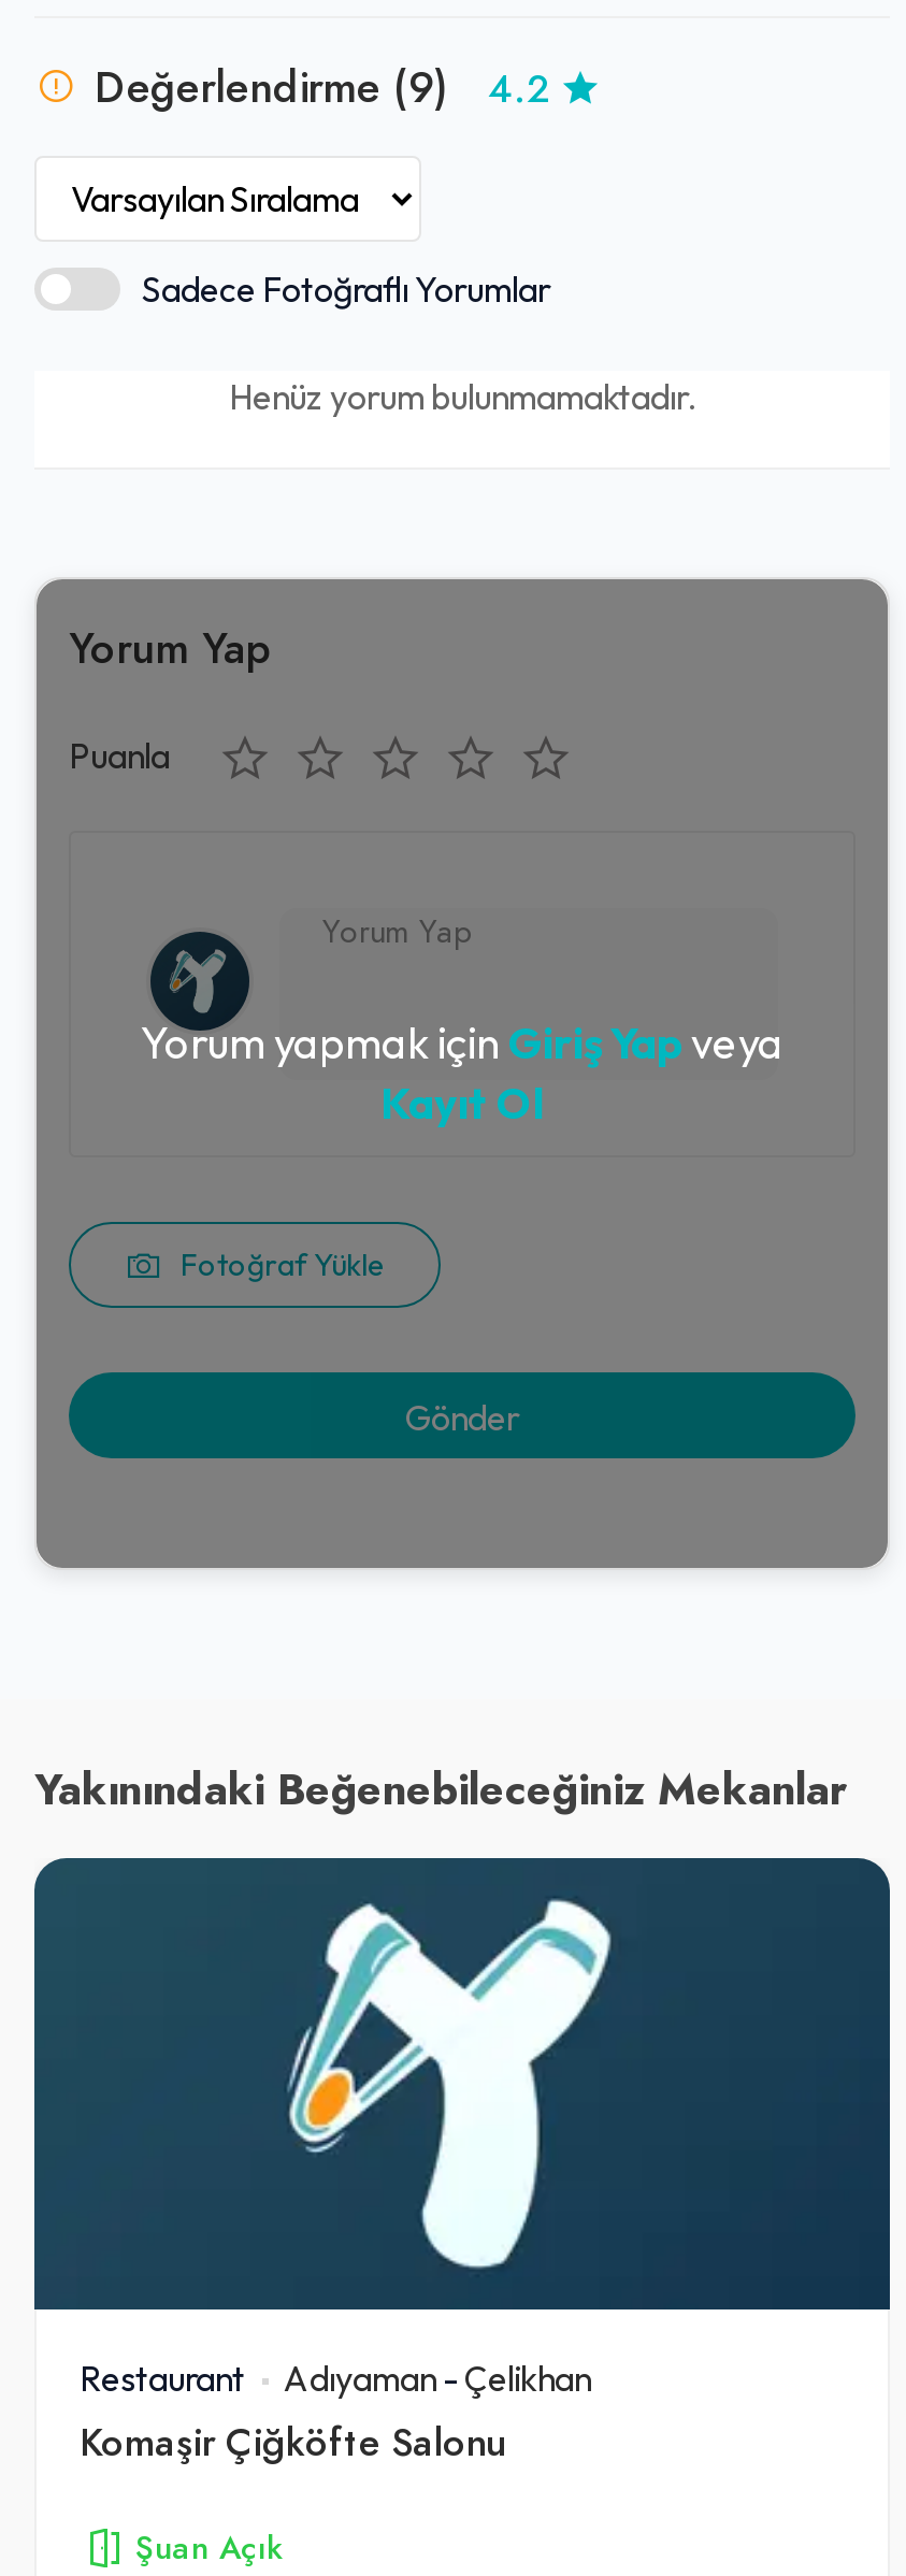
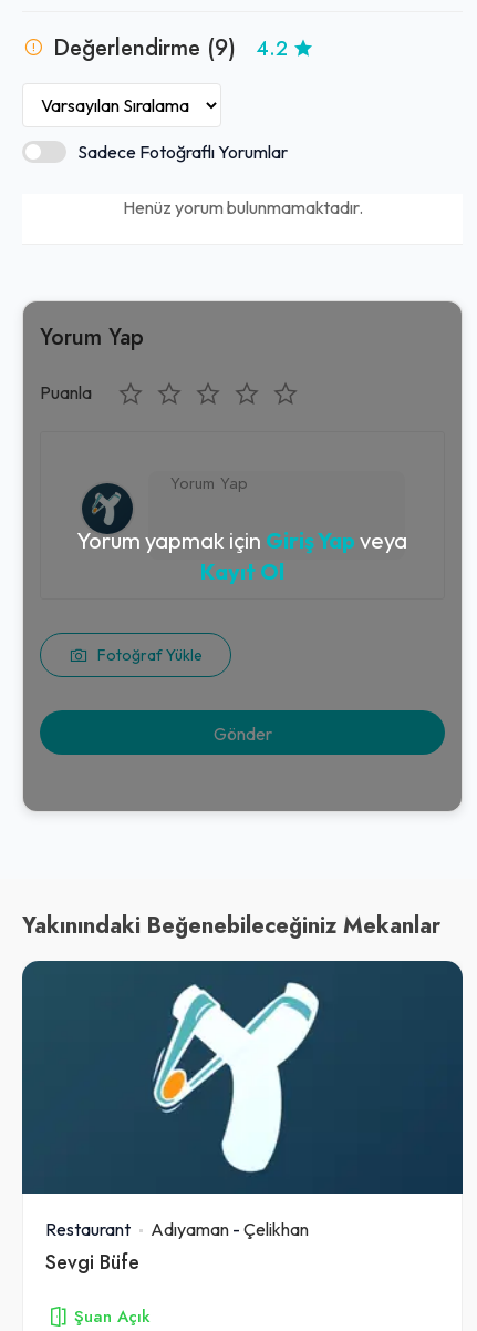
- Komaşir Çiğköfte Salonu
+ Sevgi Büfe
